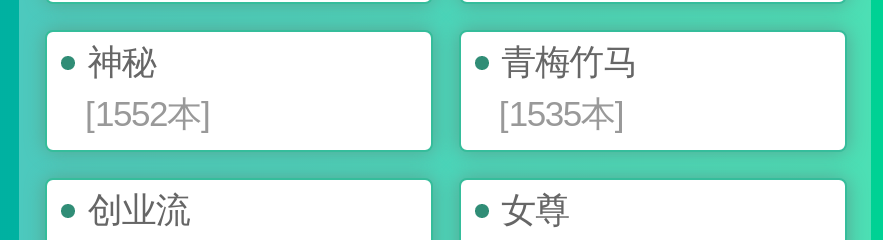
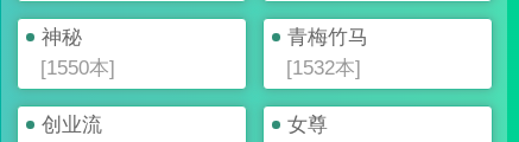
- [1552本]
+ [1550本]

- [1535本]
+ [1532本]
